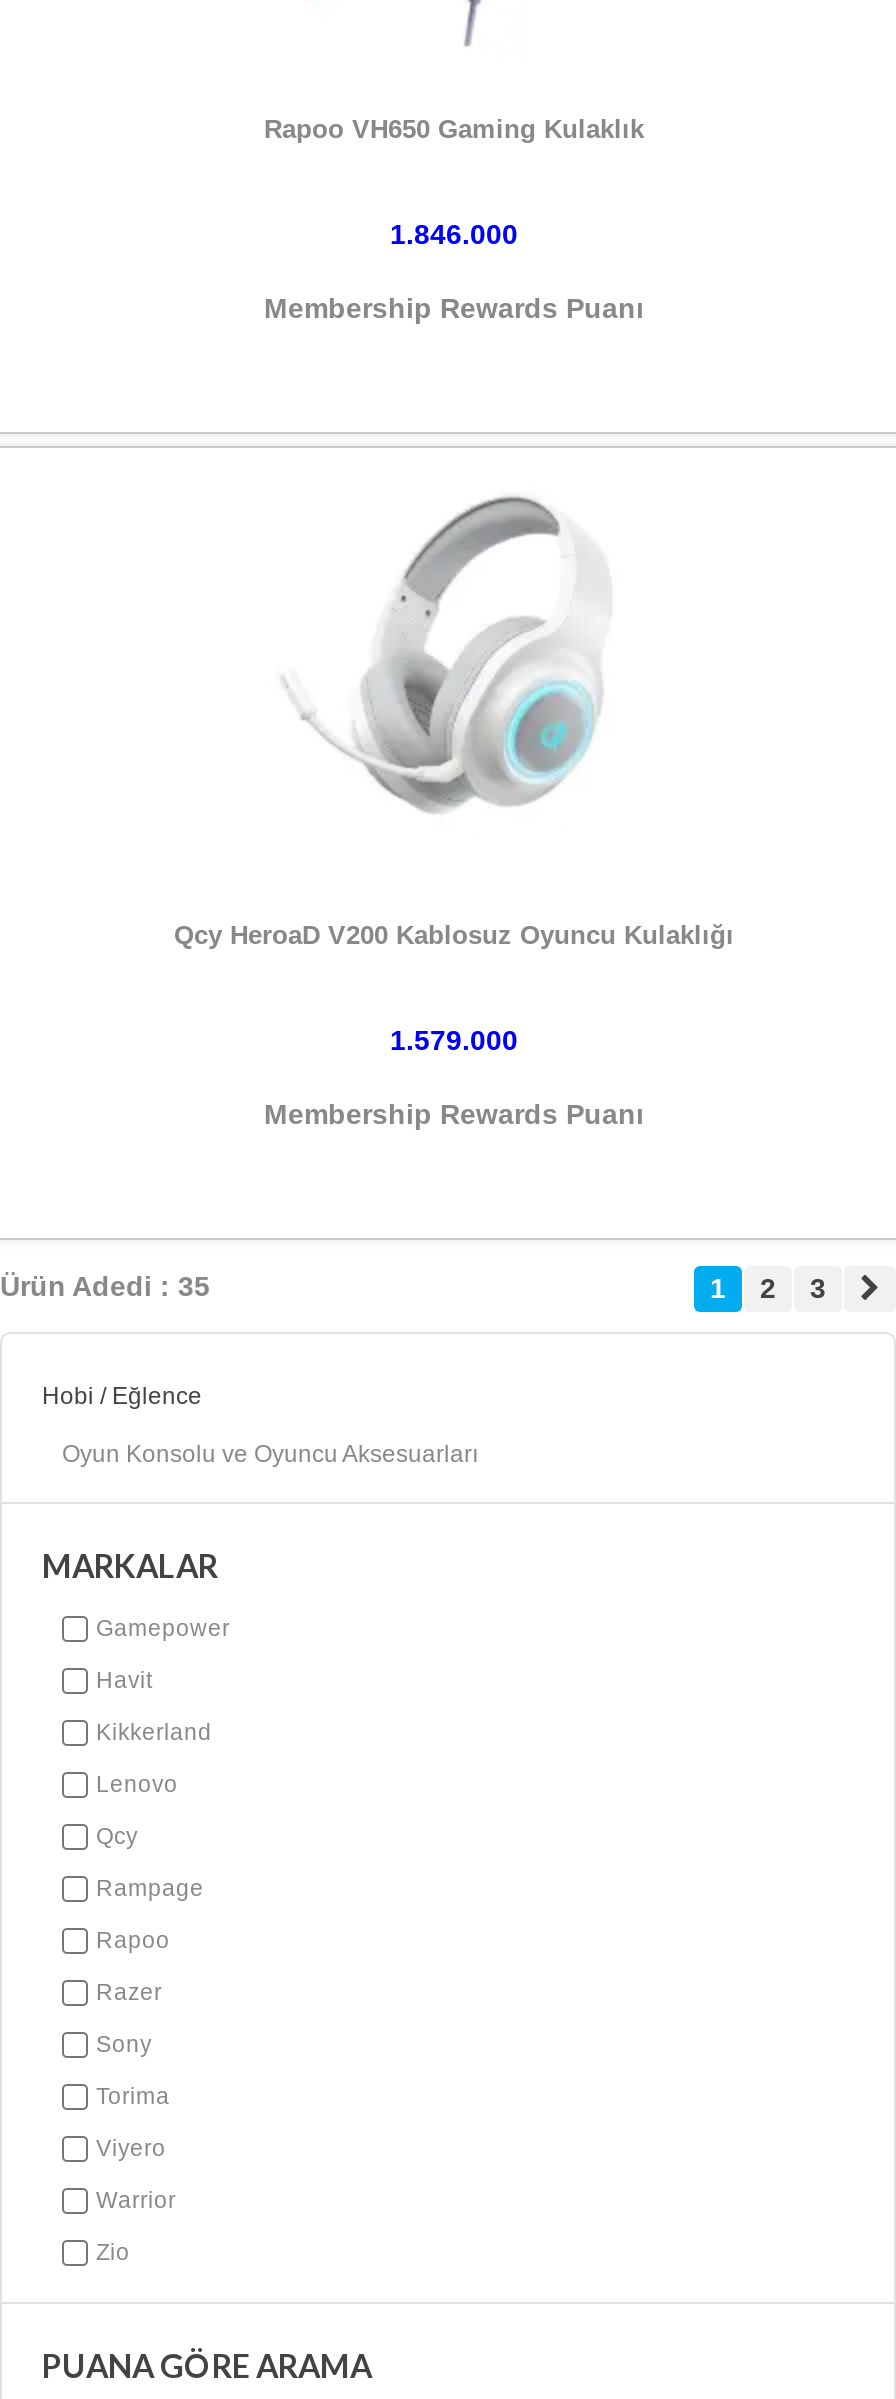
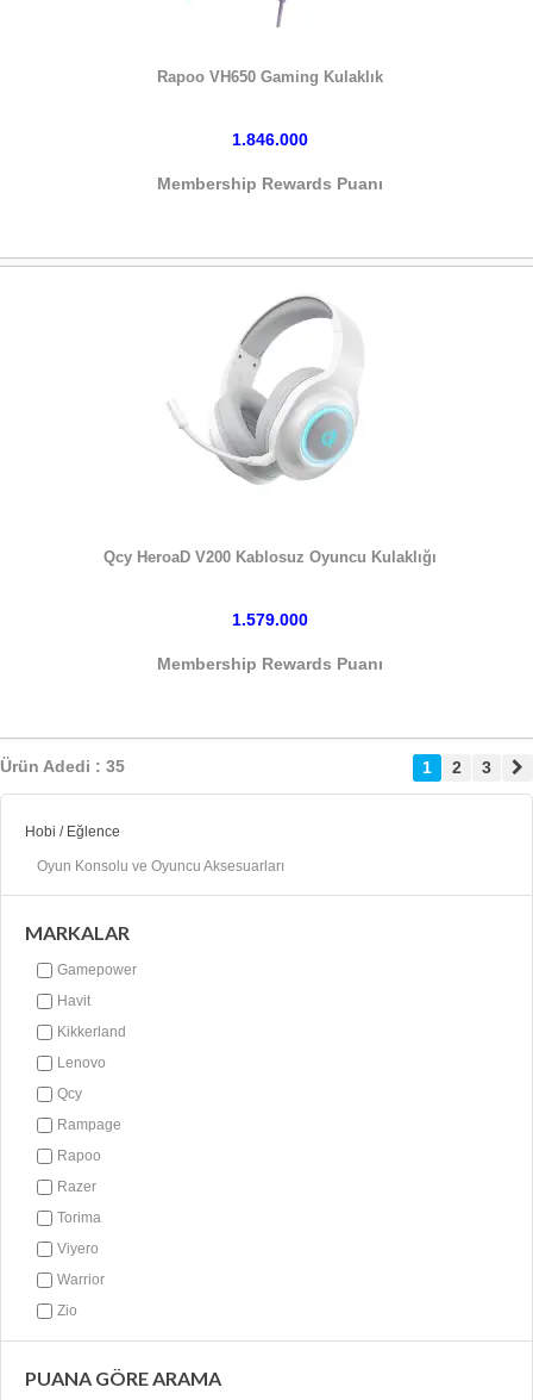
- Sony
